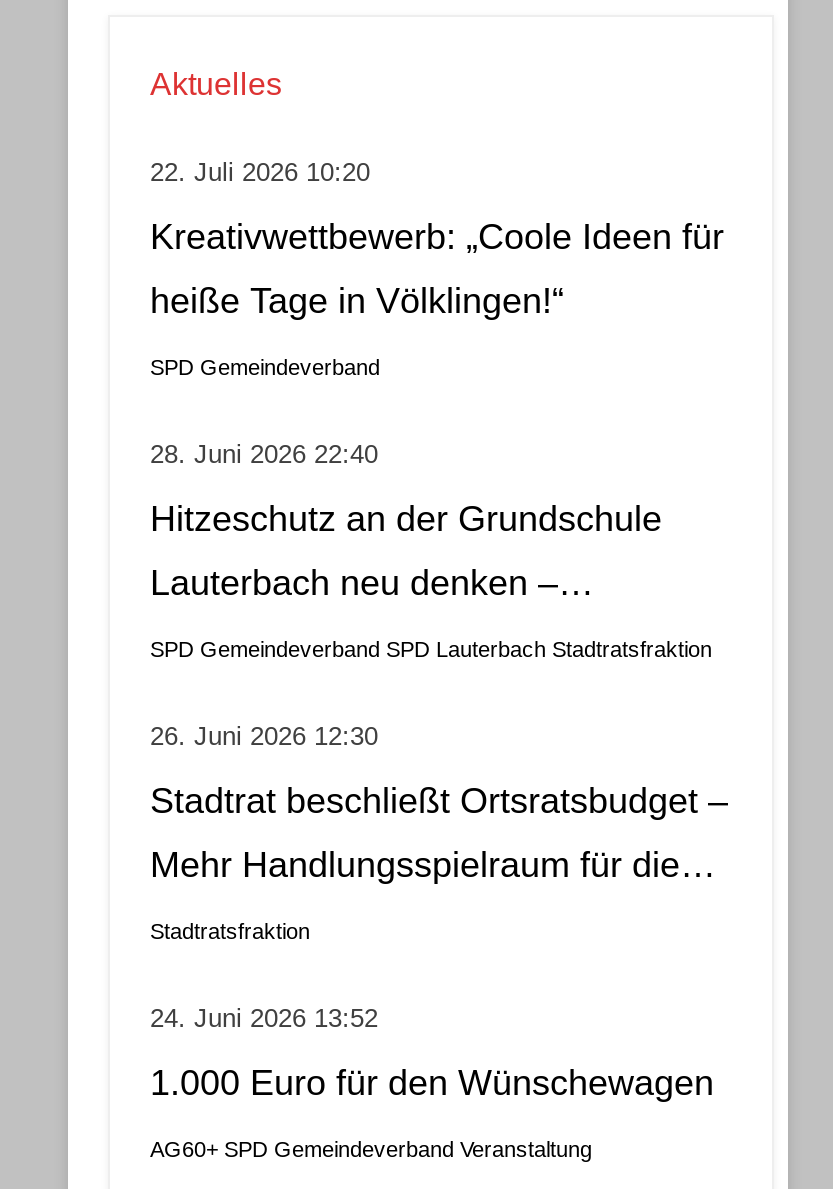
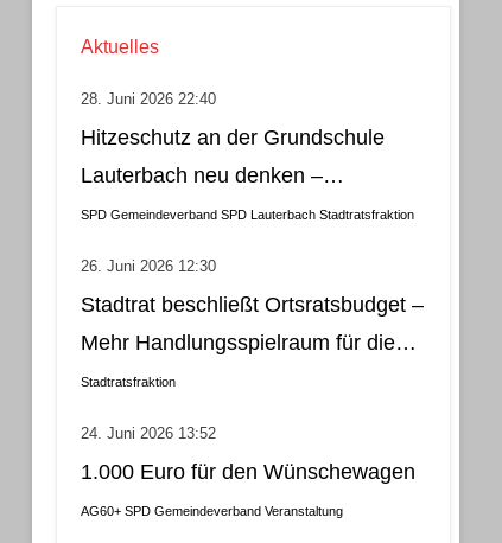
- 22. Juli 2026 10:20
- Kreativwettbewerb: „Coole Ideen für
- heiße Tage in Völklingen!“
- SPD Gemeindeverband
